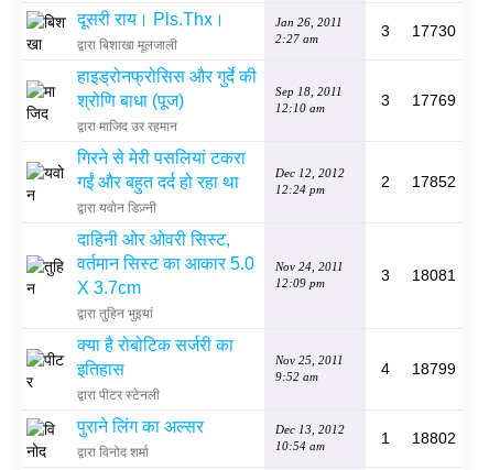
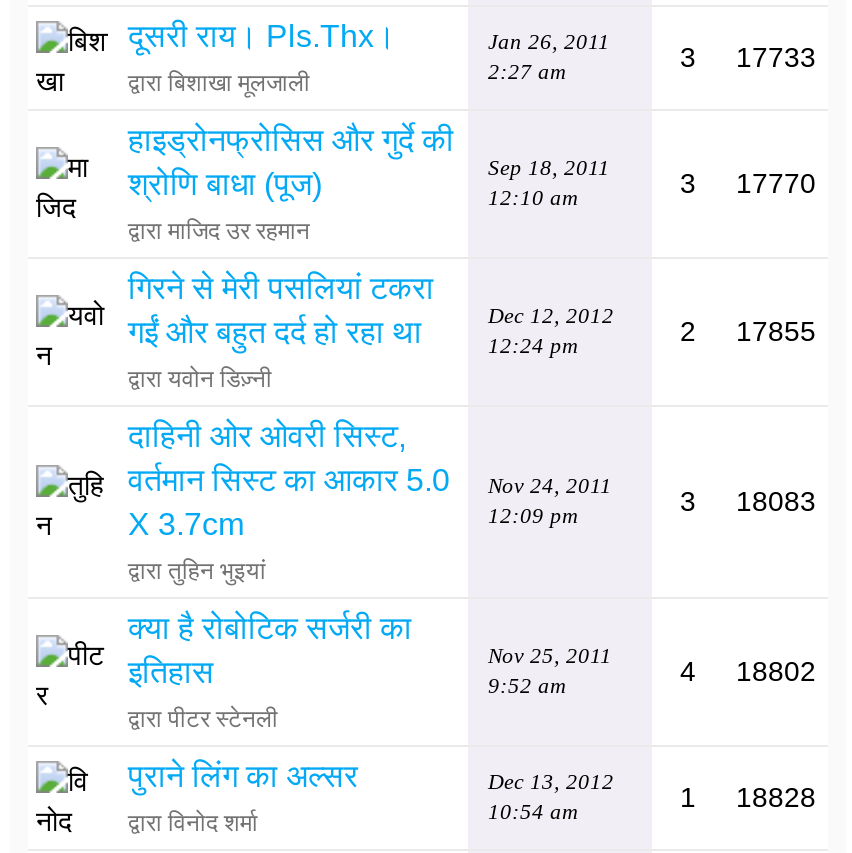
- 3 17730
+ 3 17733

- 3 17769
+ 3 17770

- 2 17852
+ 2 17855

- 3 18081
+ 3 18083

- 4 18799
+ 4 18802

- 1 18802
+ 1 18828
